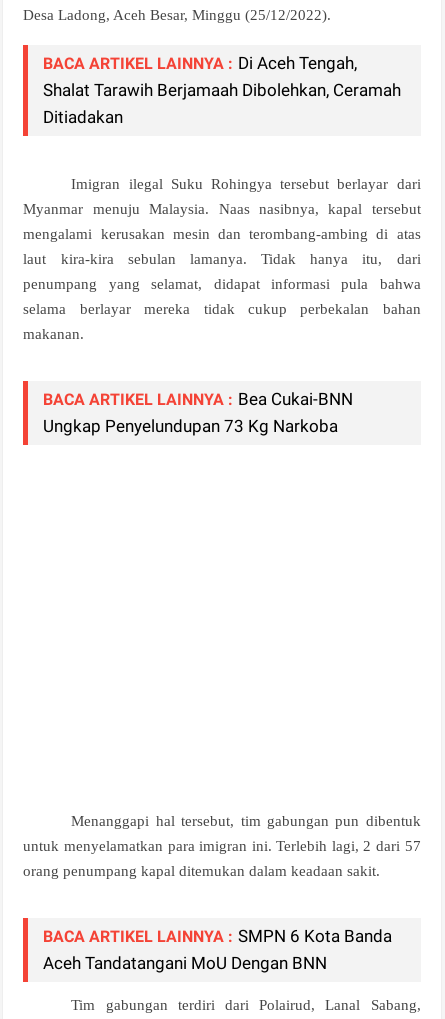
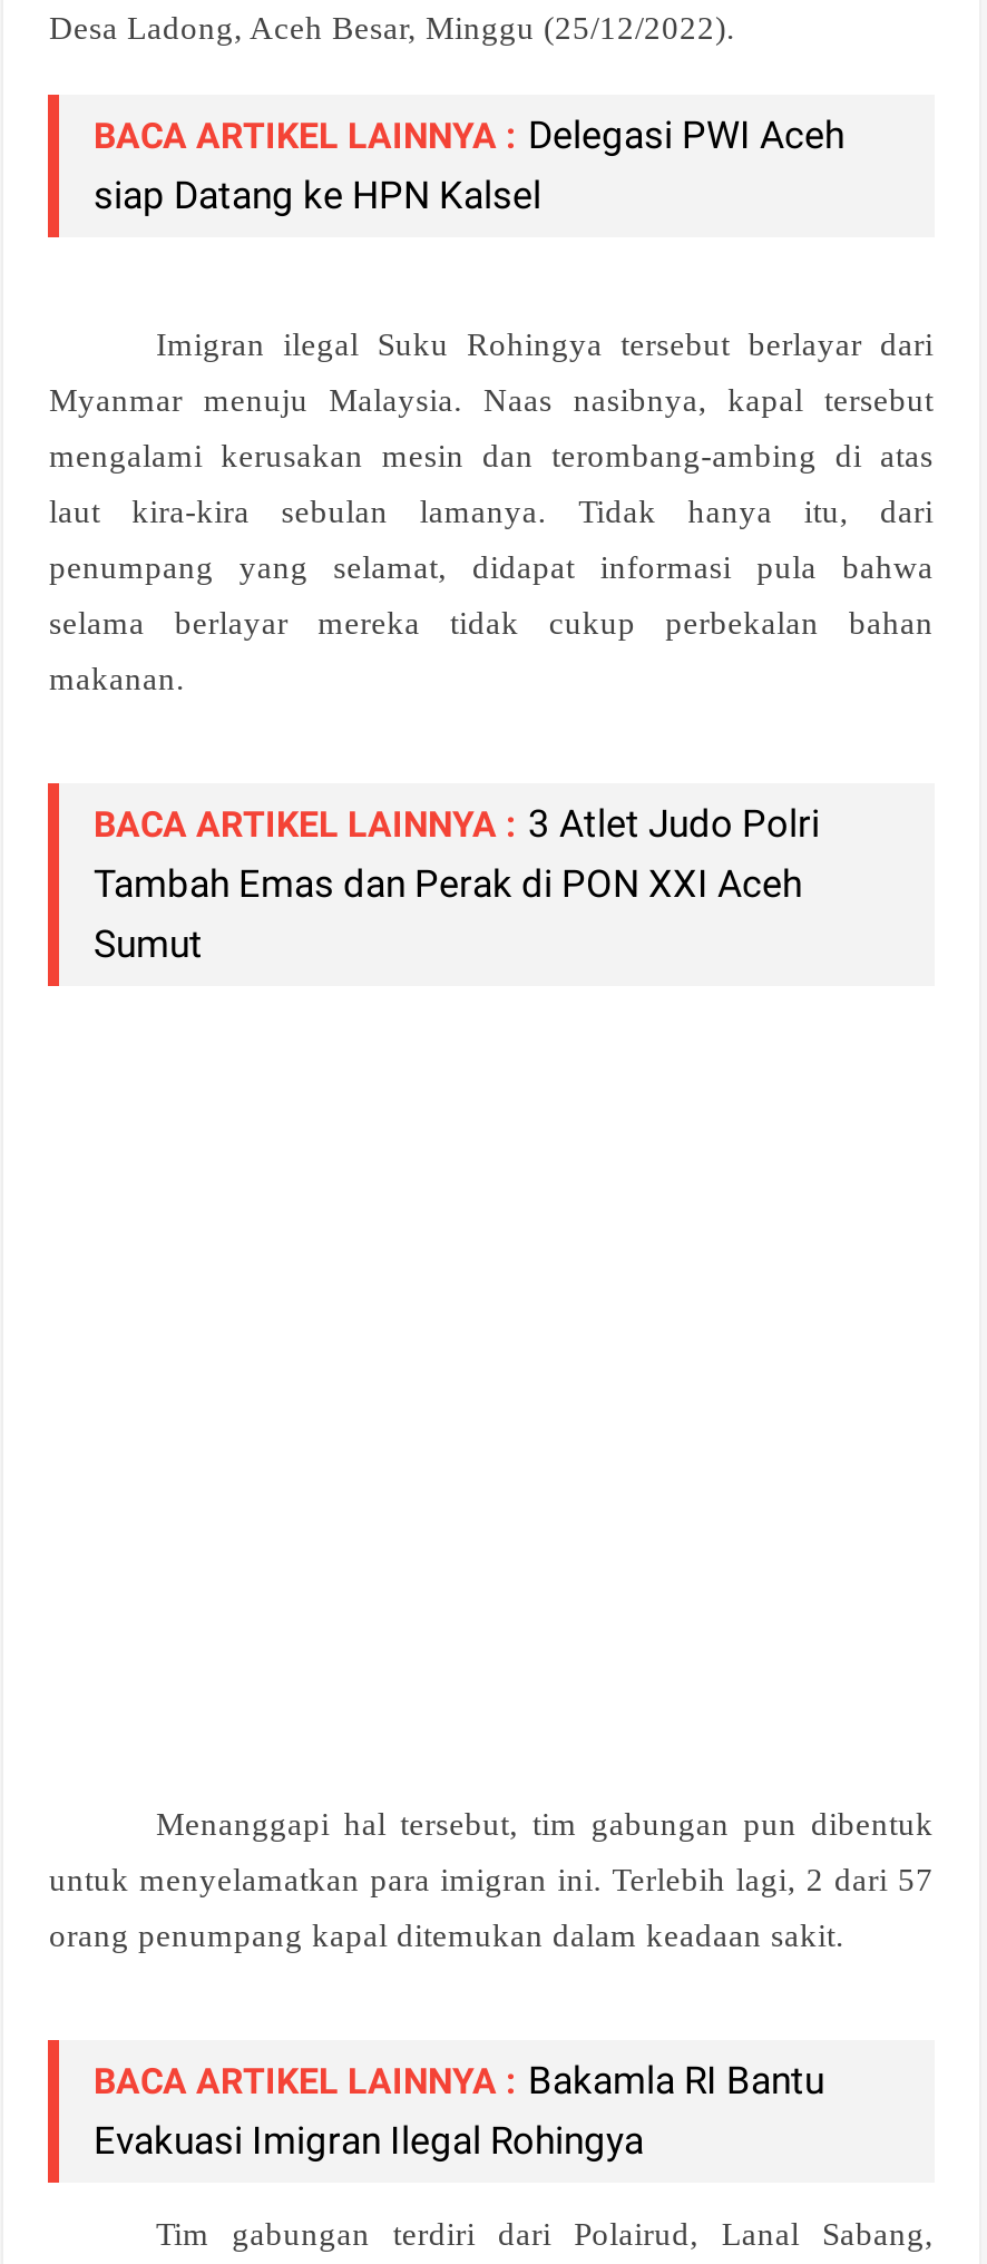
- BACA ARTIKEL LAINNYA : Di Aceh Tengah,
- Shalat Tarawih Berjamaah Dibolehkan, Ceramah
- Ditiadakan
+ BACA ARTIKEL LAINNYA : Delegasi PWI Aceh
+ siap Datang ke HPN Kalsel

moved up: Imigran ilegal Suku Rohingya tersebut berlayar dari | Myanmar menuju Malaysia. Naas nasibnya, kapal tersebut | mengalami kerusakan mesin dan terombang-ambing di atas | laut kira-kira sebulan lamanya. Tidak hanya itu, dari | penumpang yang selamat, didapat informasi pula bahwa | selama berlayar mereka tidak cukup perbekalan bahan | makanan.

- BACA ARTIKEL LAINNYA : Bea Cukai-BNN
- Ungkap Penyelundupan 73 Kg Narkoba
+ BACA ARTIKEL LAINNYA : 3 Atlet Judo Polri
+ Tambah Emas dan Perak di PON XXI Aceh
+ Sumut

- BACA ARTIKEL LAINNYA : SMPN 6 Kota Banda
- Aceh Tandatangani MoU Dengan BNN
+ BACA ARTIKEL LAINNYA : Bakamla RI Bantu
+ Evakuasi Imigran Ilegal Rohingya
